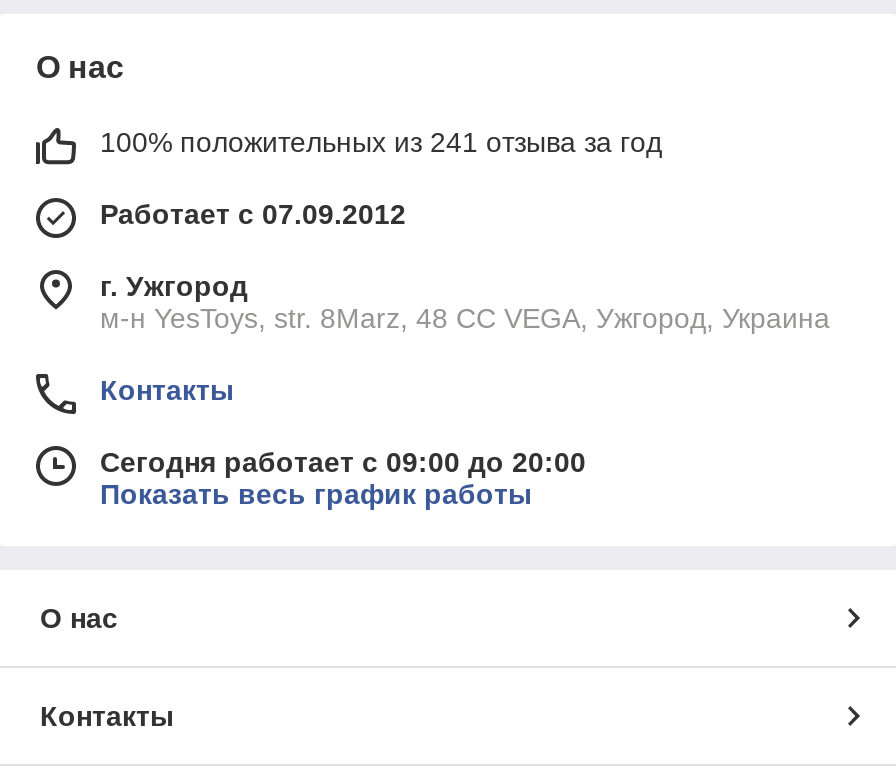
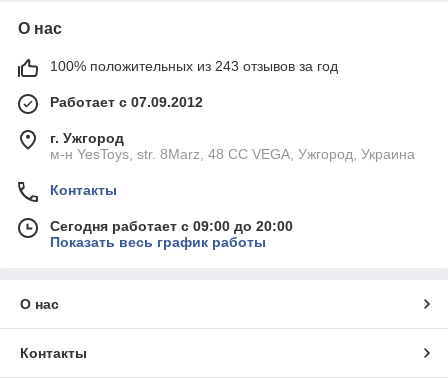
- 100% положительных из 241 отзыва за год
+ 100% положительных из 243 отзывов за год
